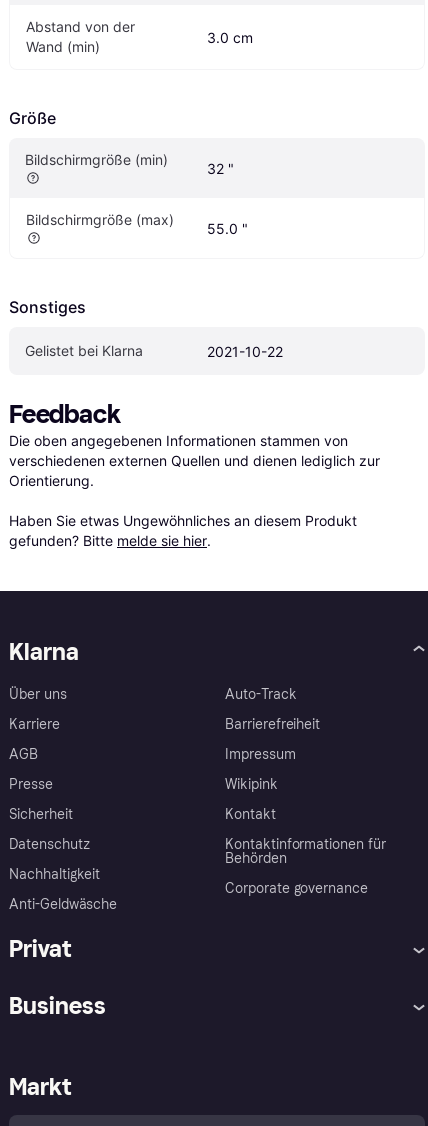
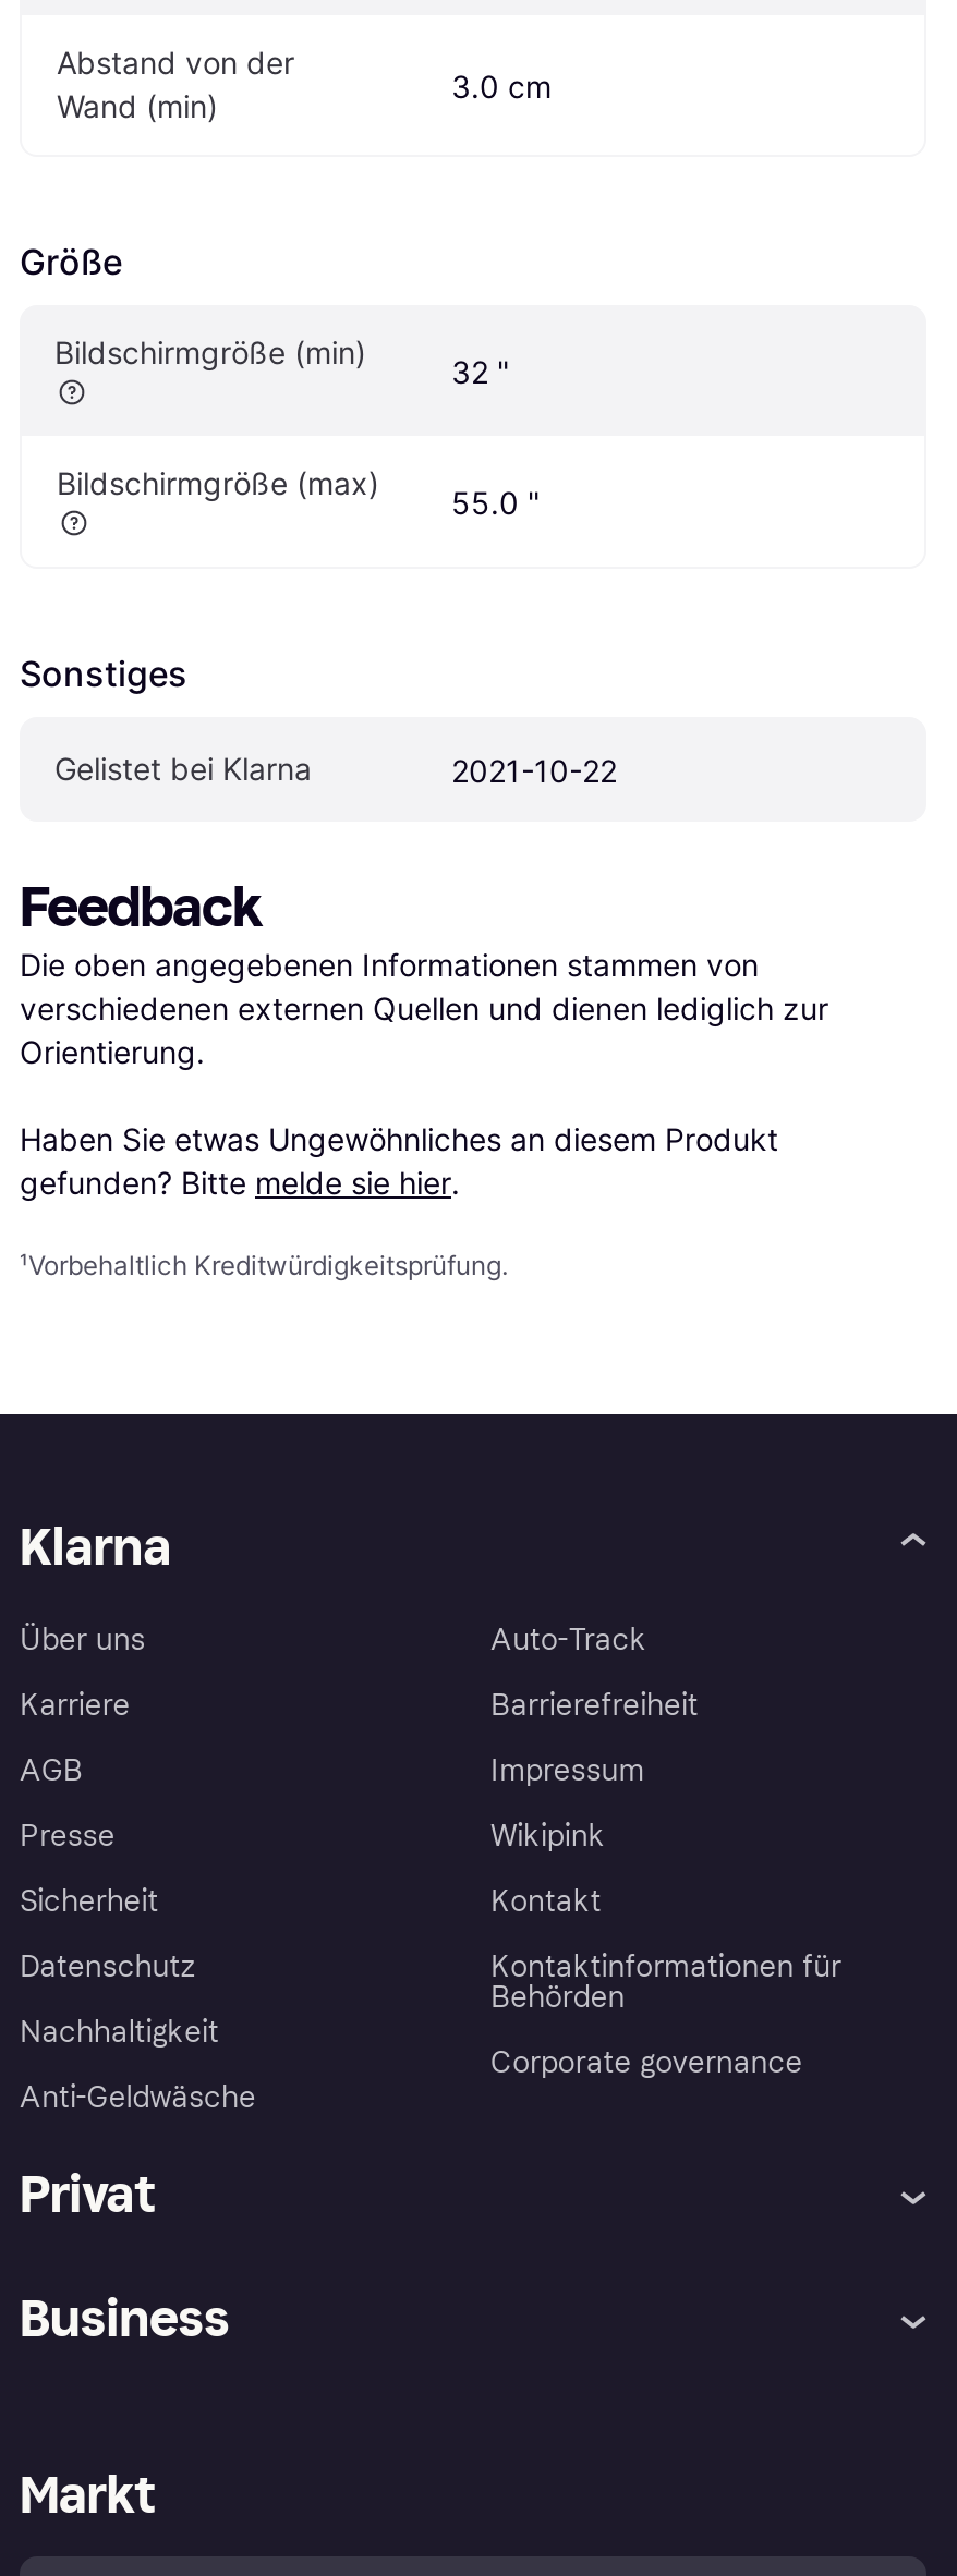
+ ¹Vorbehaltlich Kreditwürdigkeitsprüfung.
